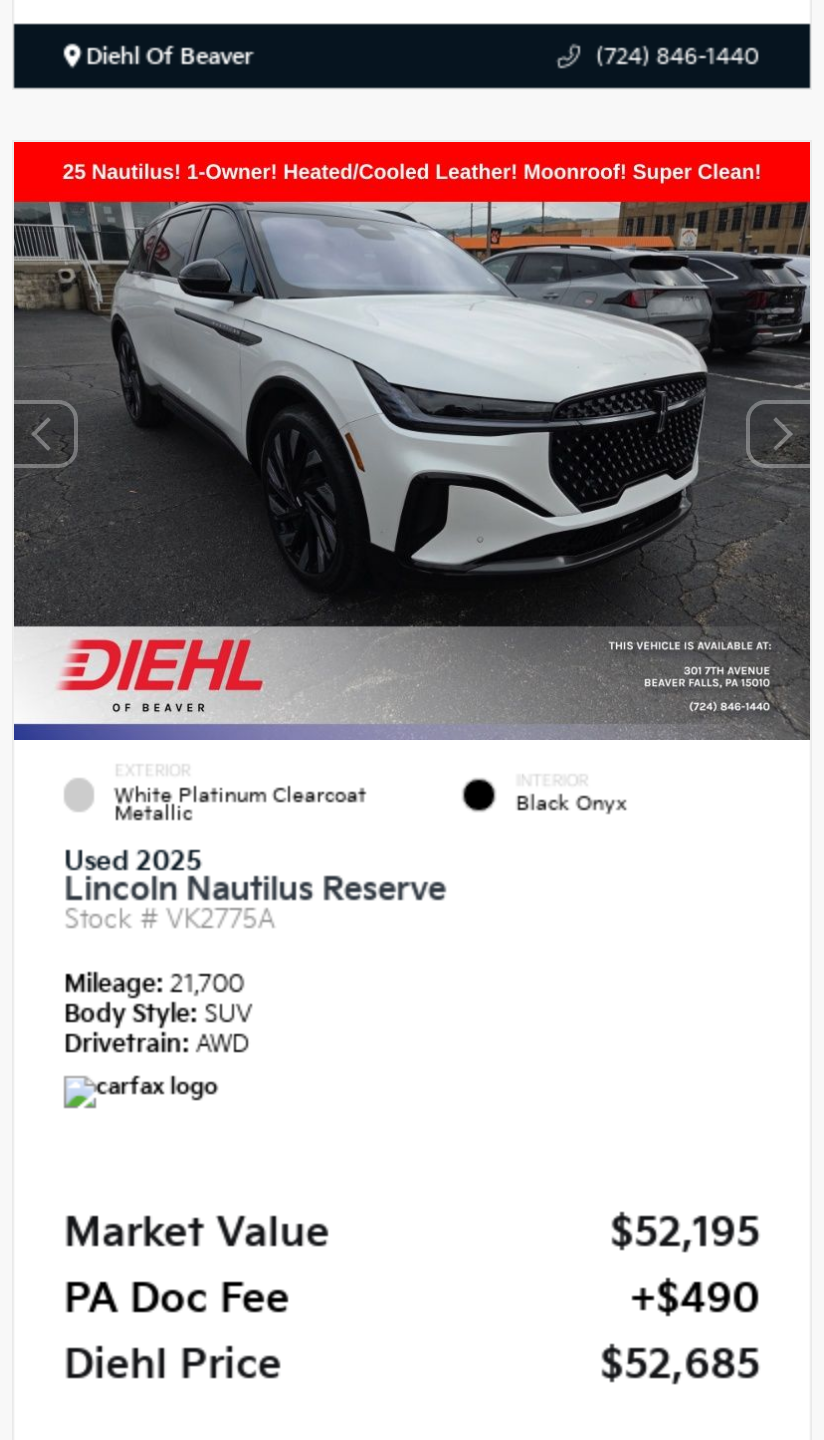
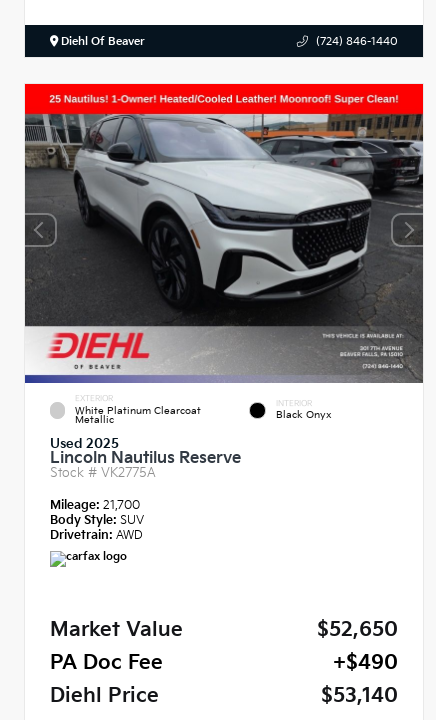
- $52,195
+ $52,650

- $52,685
+ $53,140
